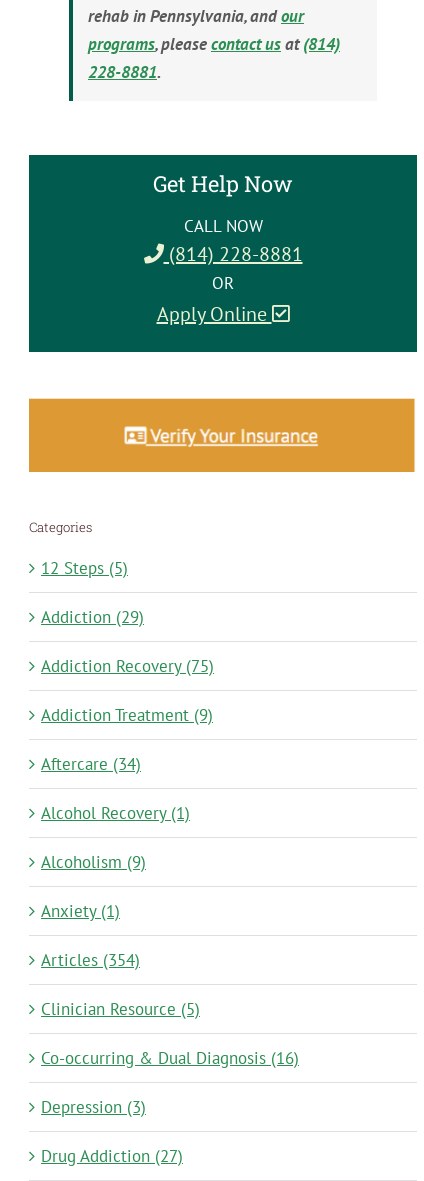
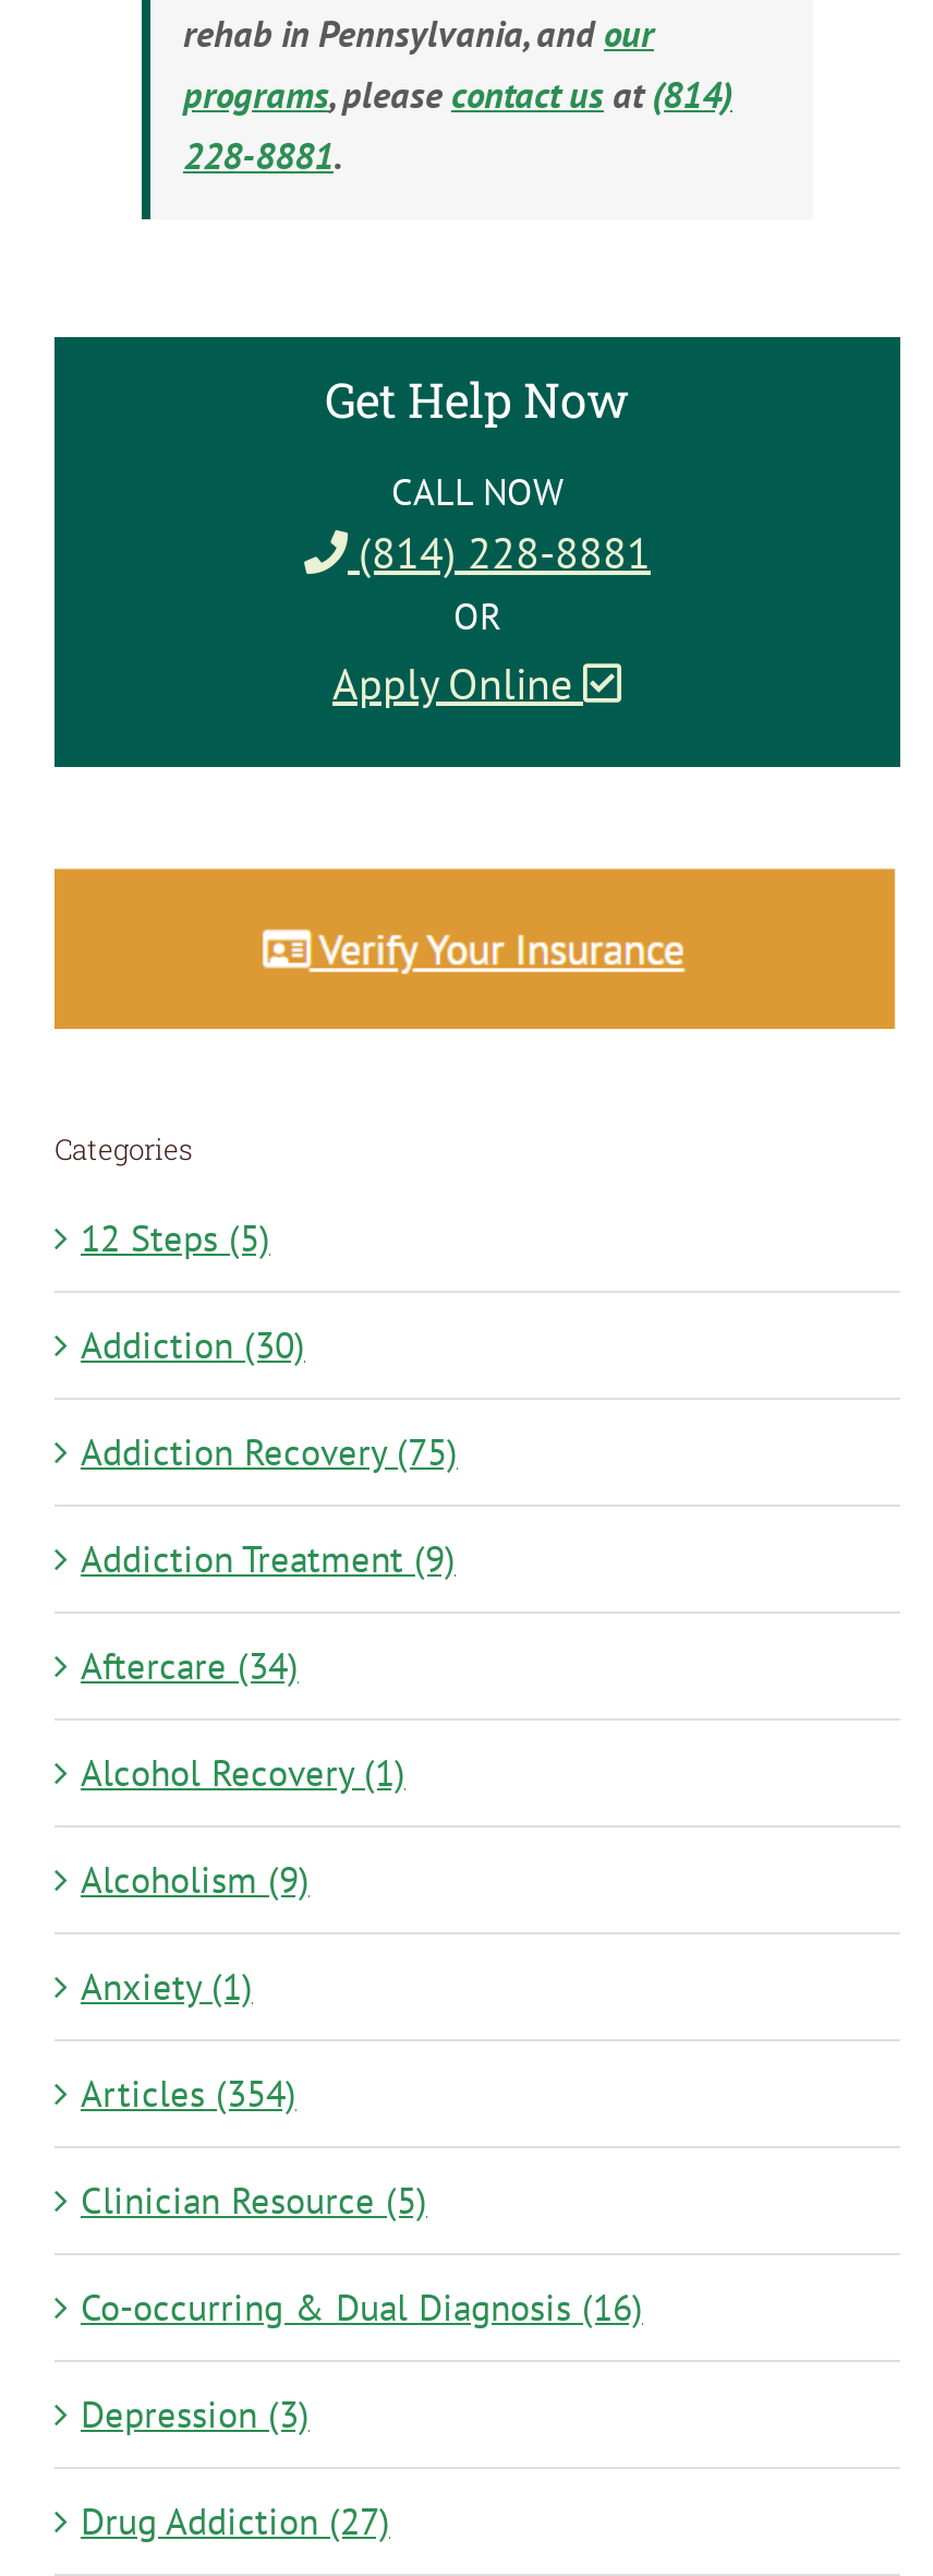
- Addiction (29)
+ Addiction (30)
